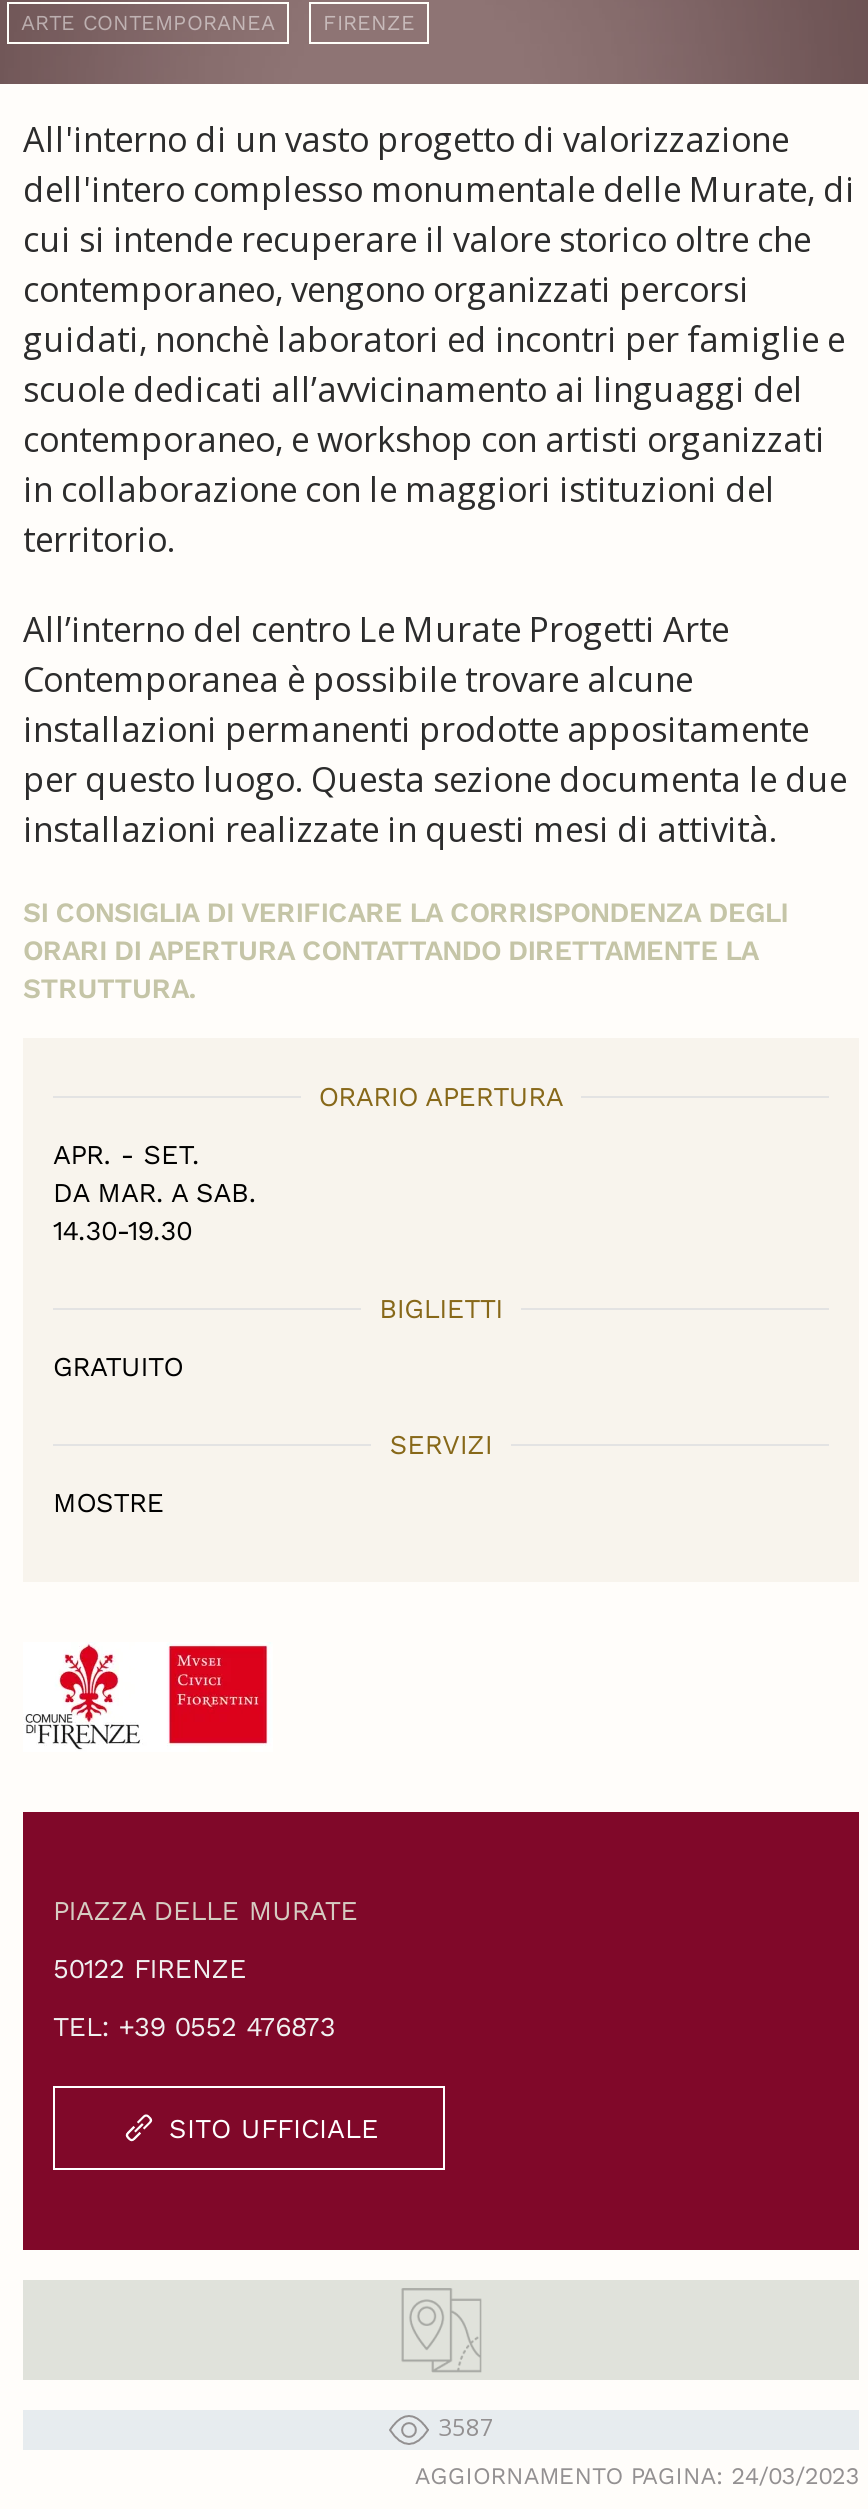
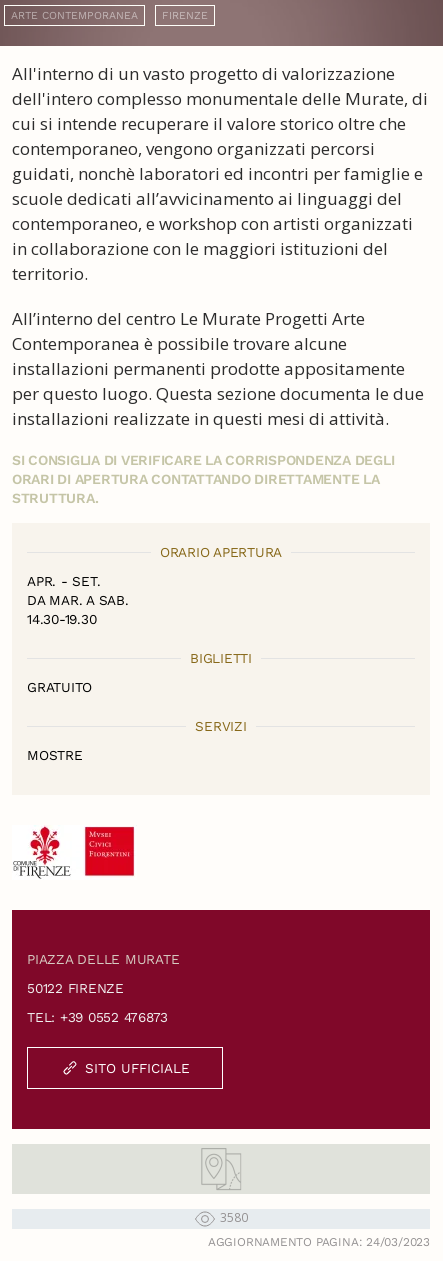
- 3587
+ 3580
